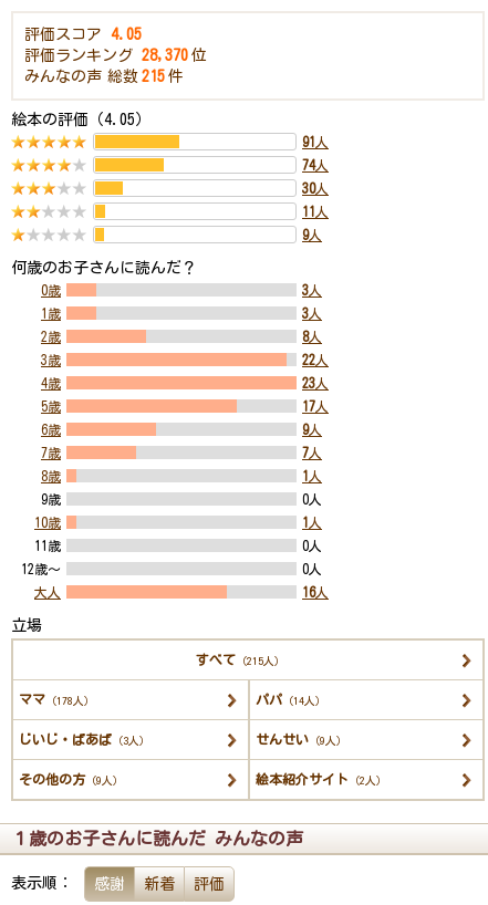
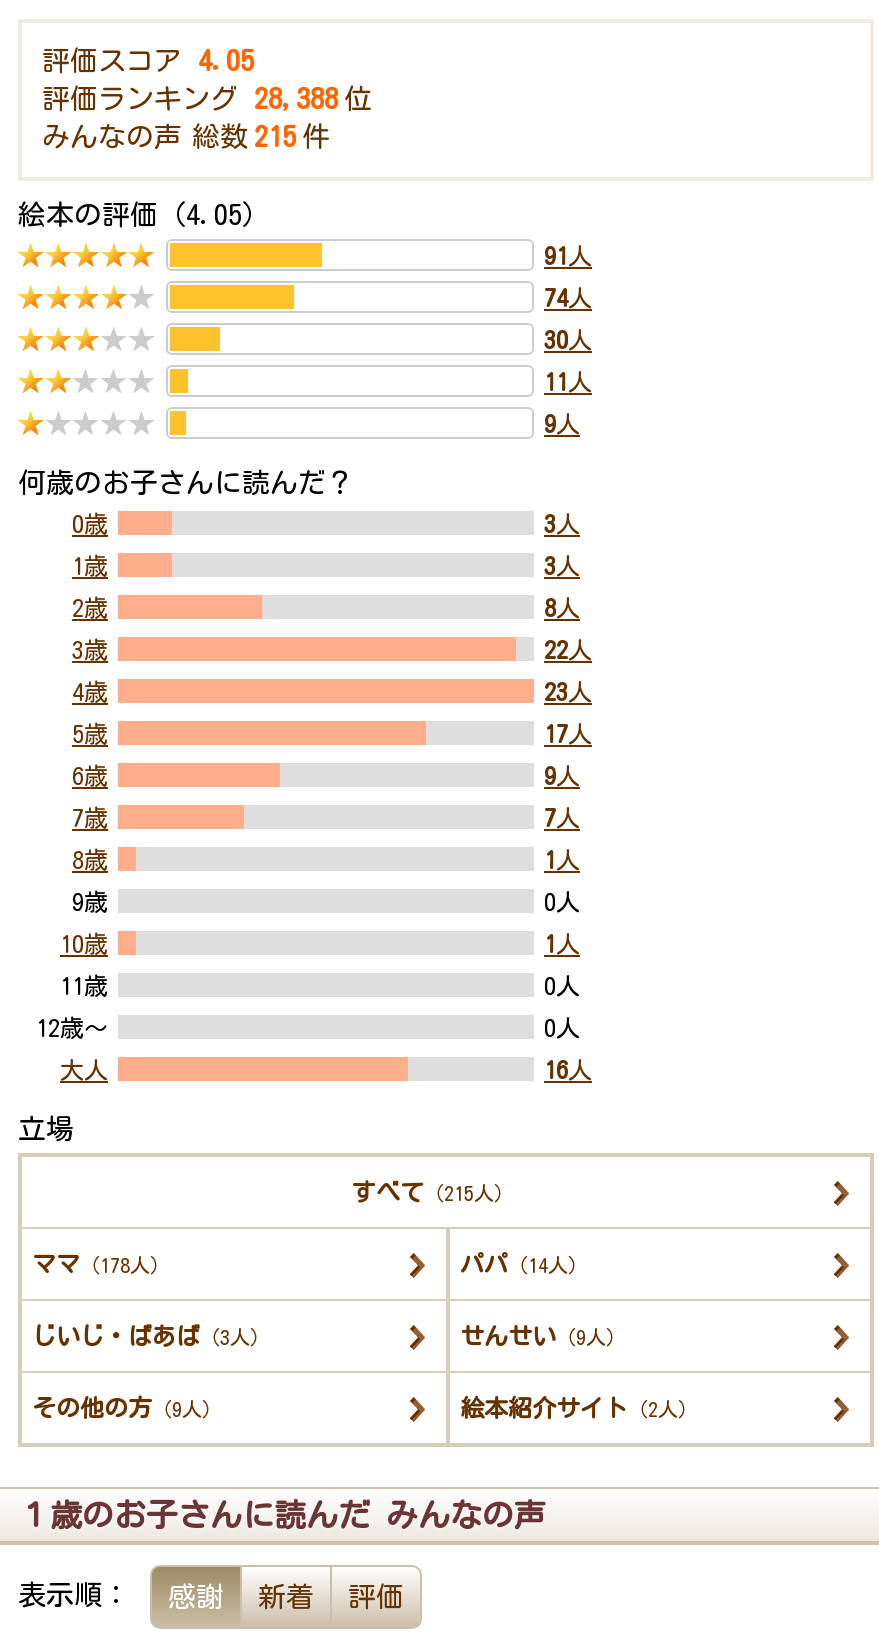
- 評価ランキング 28,370 位
+ 評価ランキング 28,388 位
